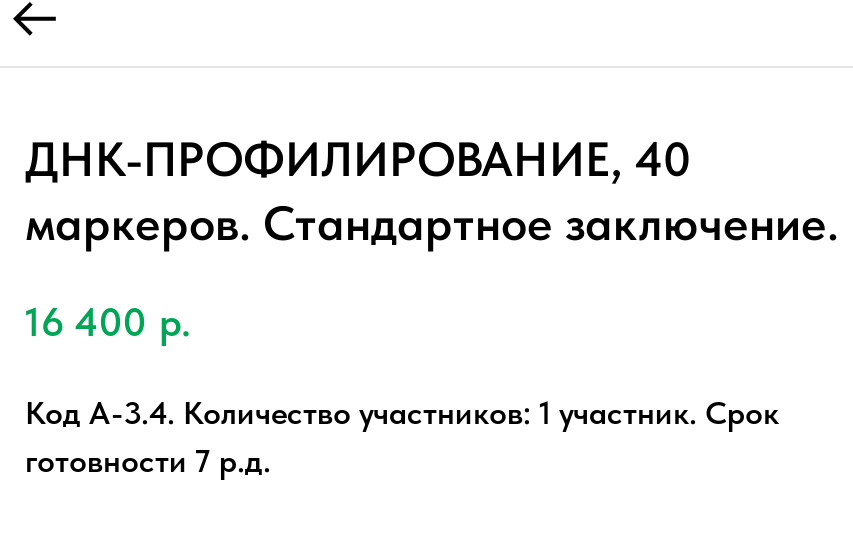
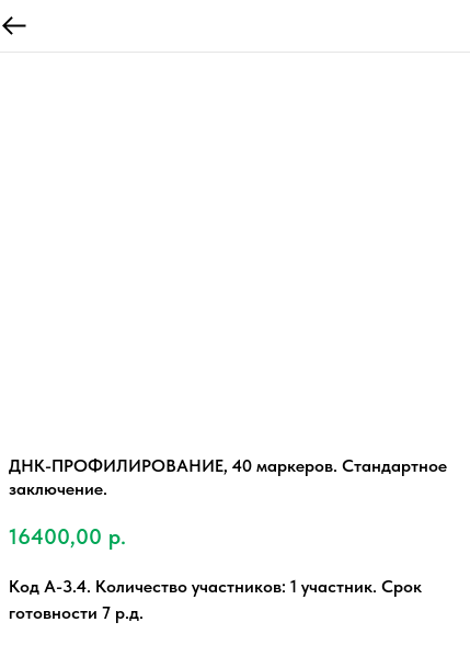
- 16 400 р.
+ 16400,00 р.
